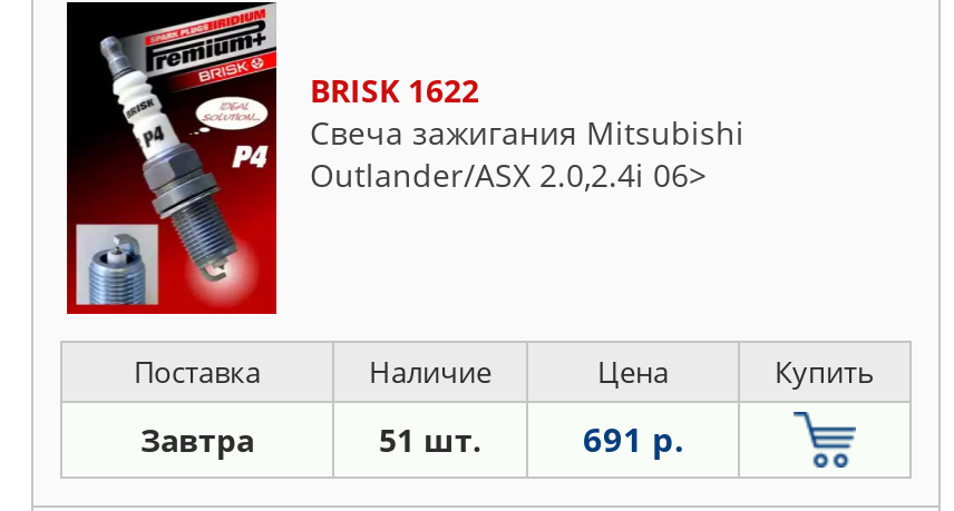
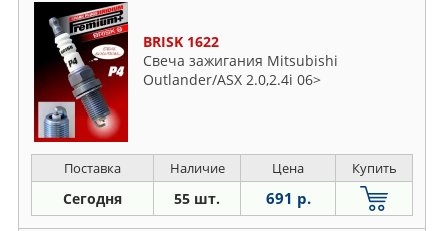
- Завтра
- 51 шт.
+ Сегодня
+ 55 шт.
